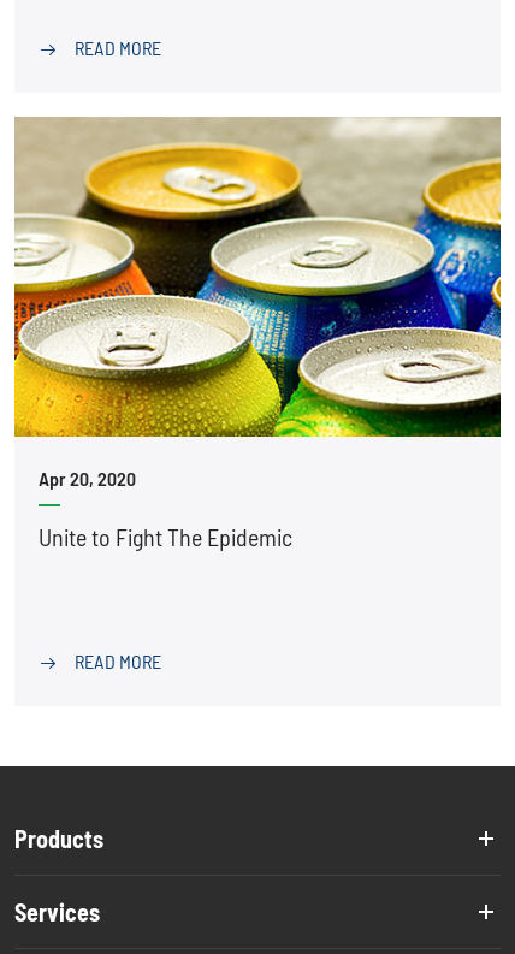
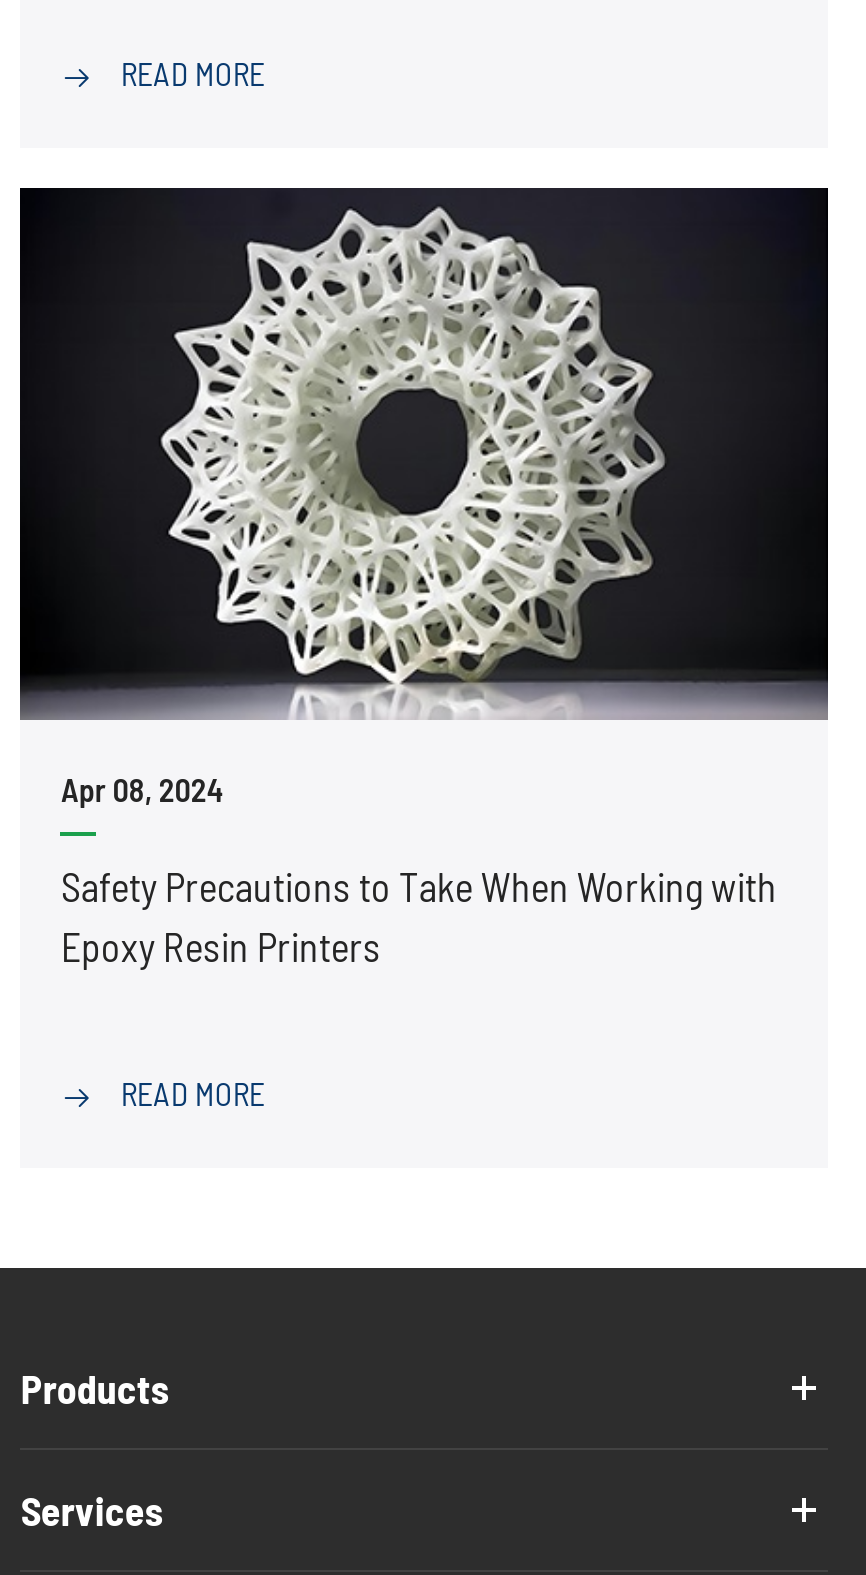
- [image]
- Apr 20, 2020
+ [image]
+ Apr 08, 2024

- Unite to Fight The Epidemic
+ Safety Precautions to Take When Working with
+ Epoxy Resin Printers
